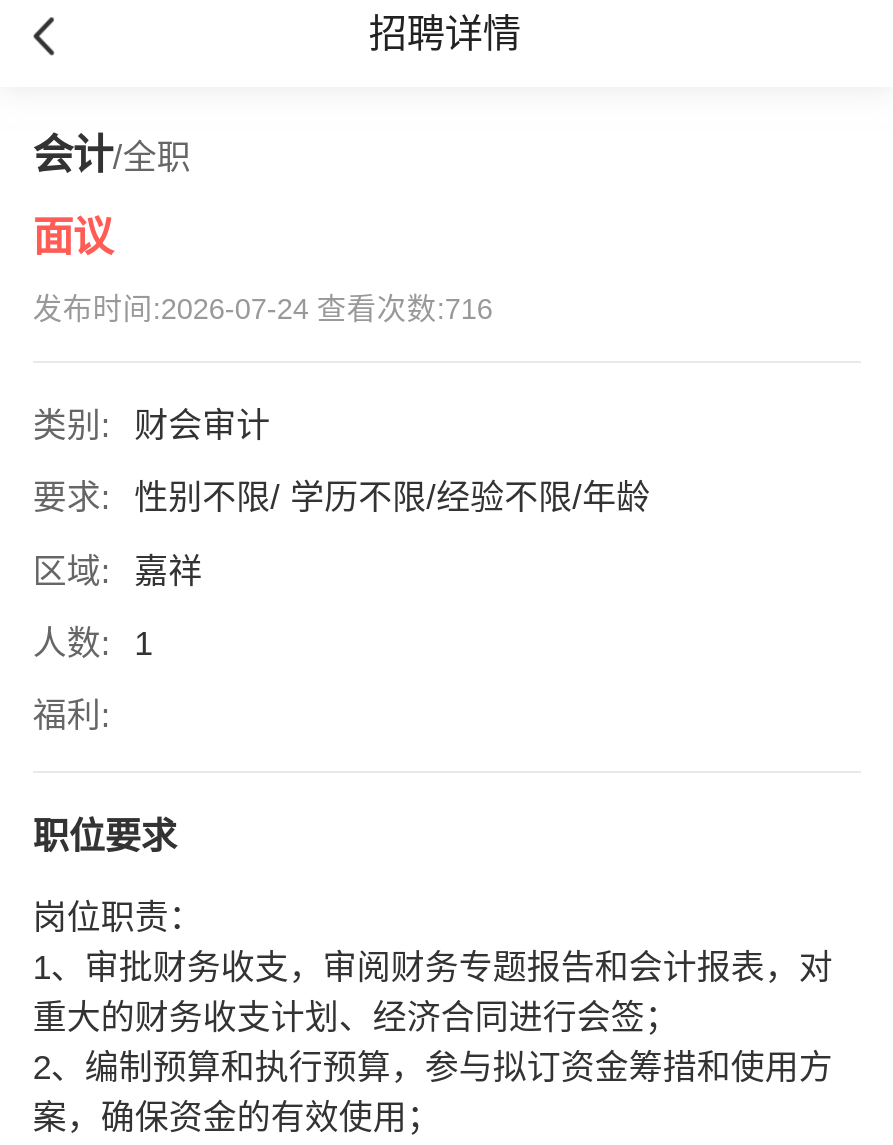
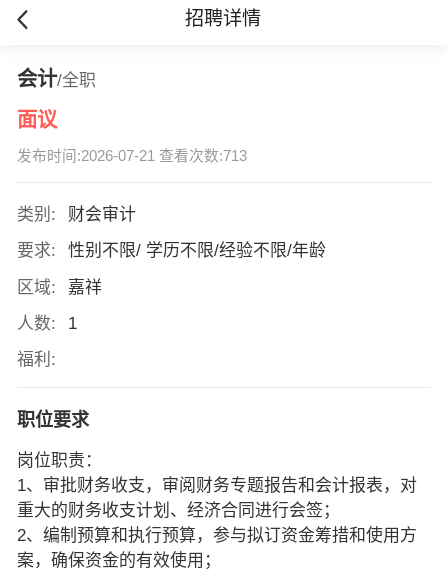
- 发布时间:2026-07-24 查看次数:716
+ 发布时间:2026-07-21 查看次数:713
